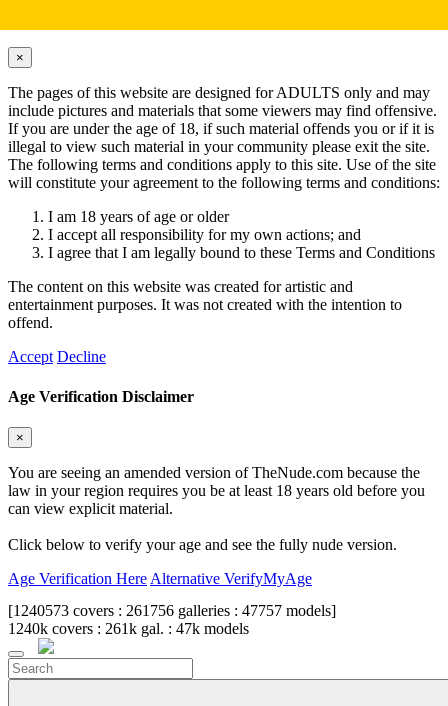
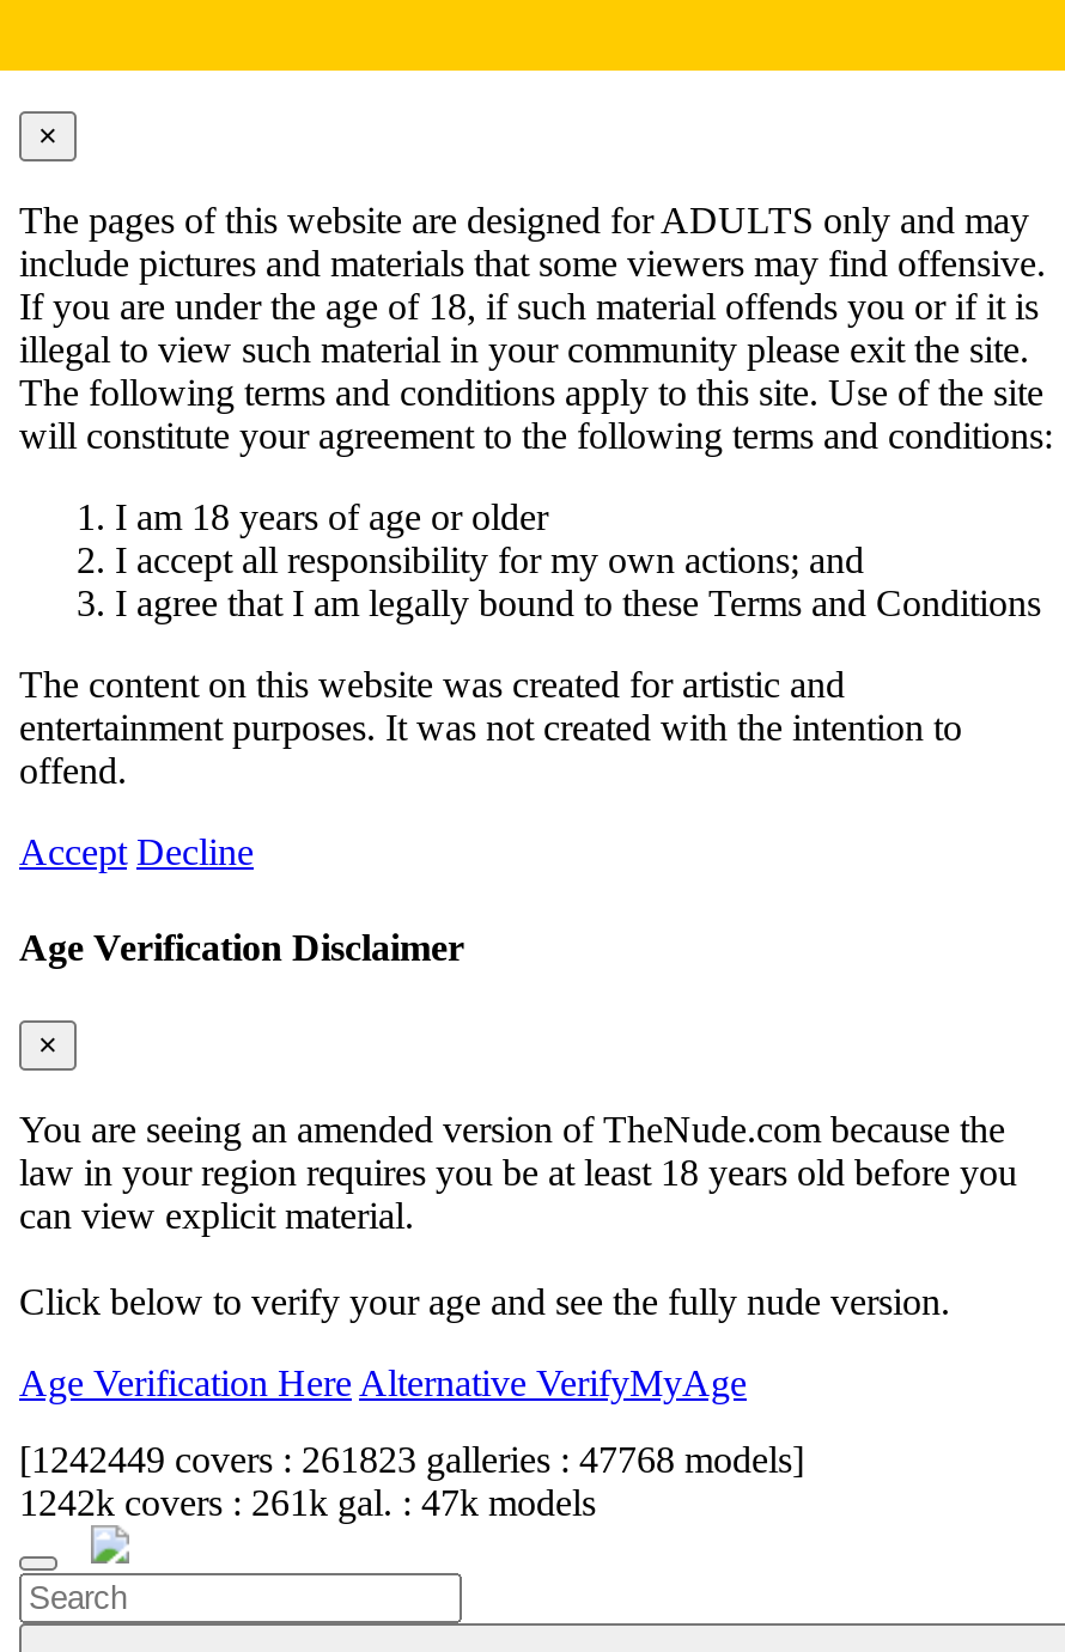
- [1240573 covers : 261756 galleries : 47757 models]
+ [1242449 covers : 261823 galleries : 47768 models]

- 1240k covers : 261k gal. : 47k models
+ 1242k covers : 261k gal. : 47k models
